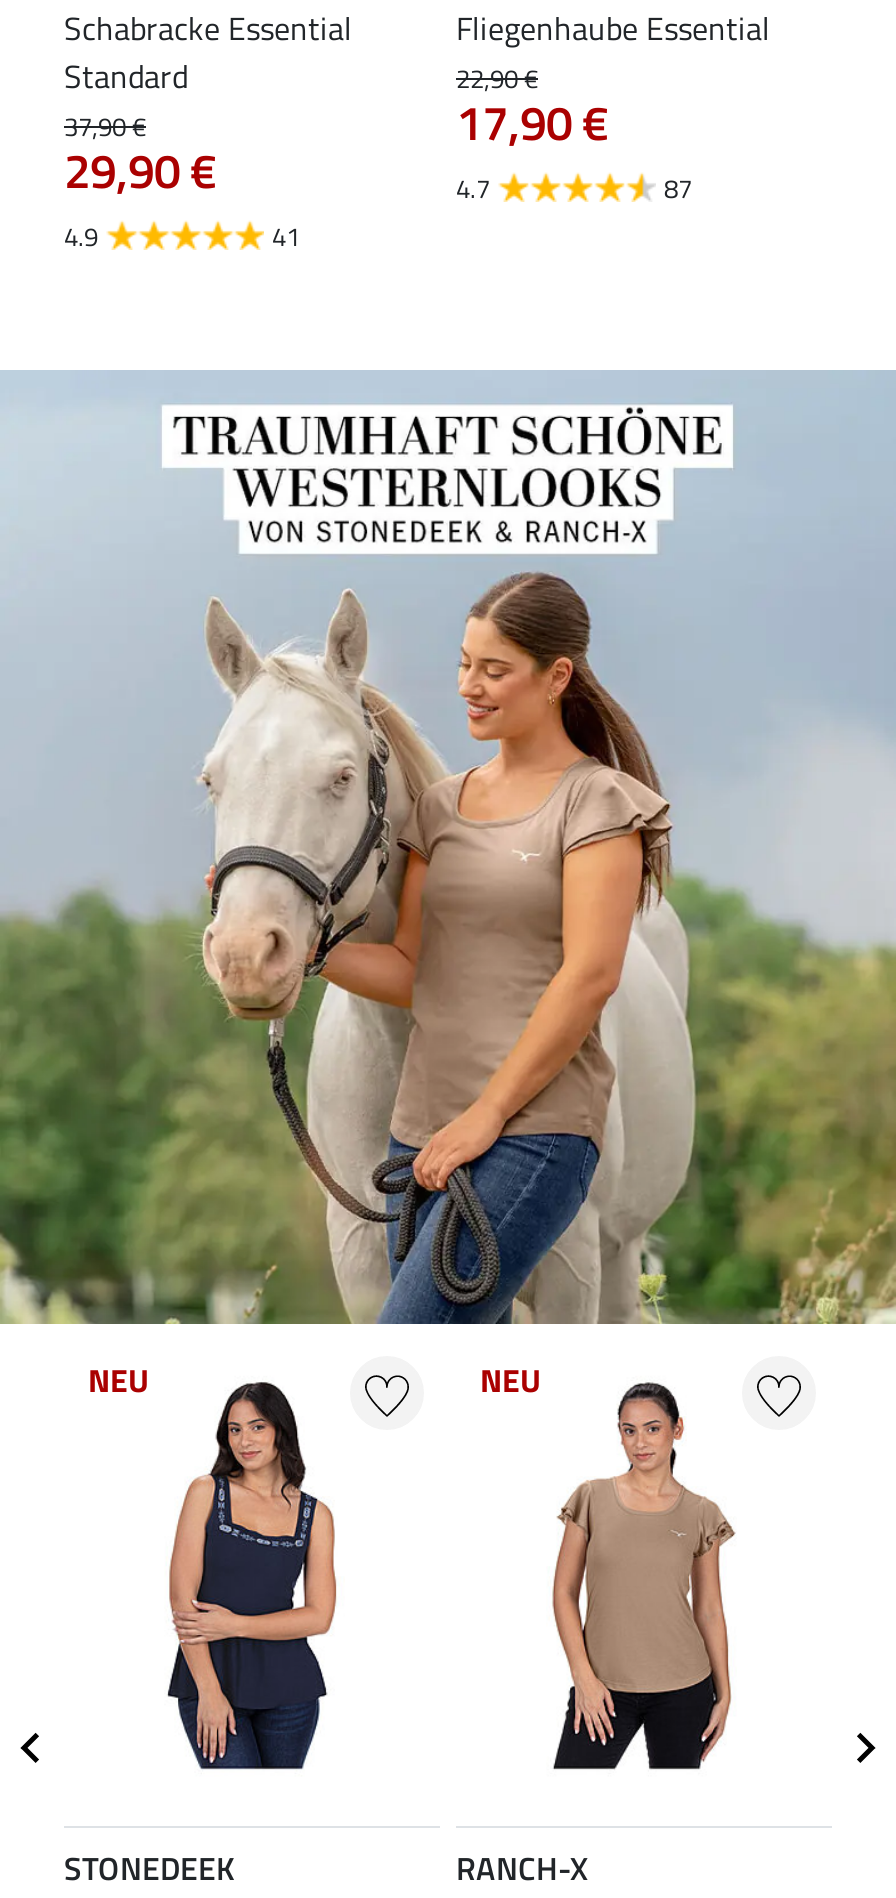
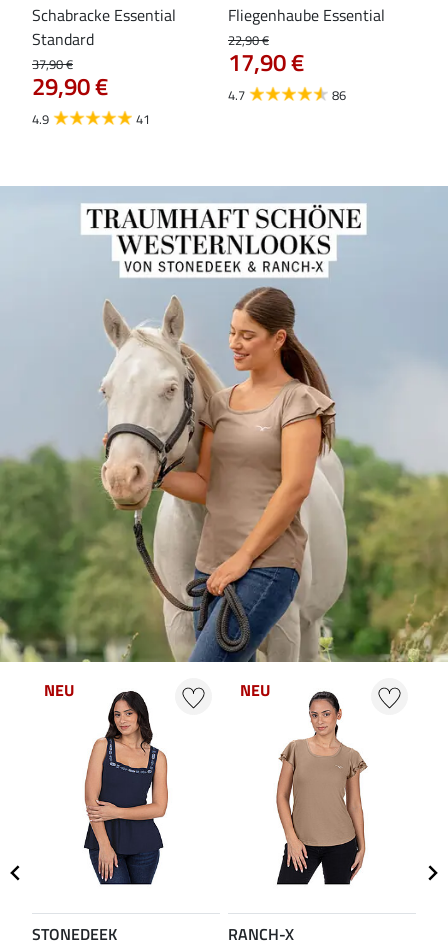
- 87
+ 86
